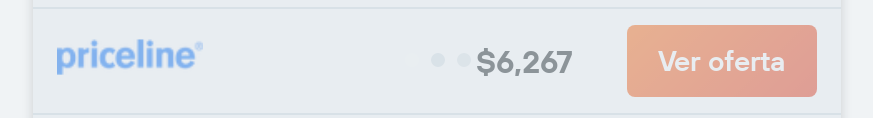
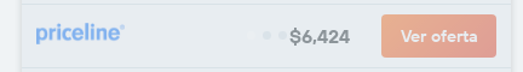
- $6,267
+ $6,424
